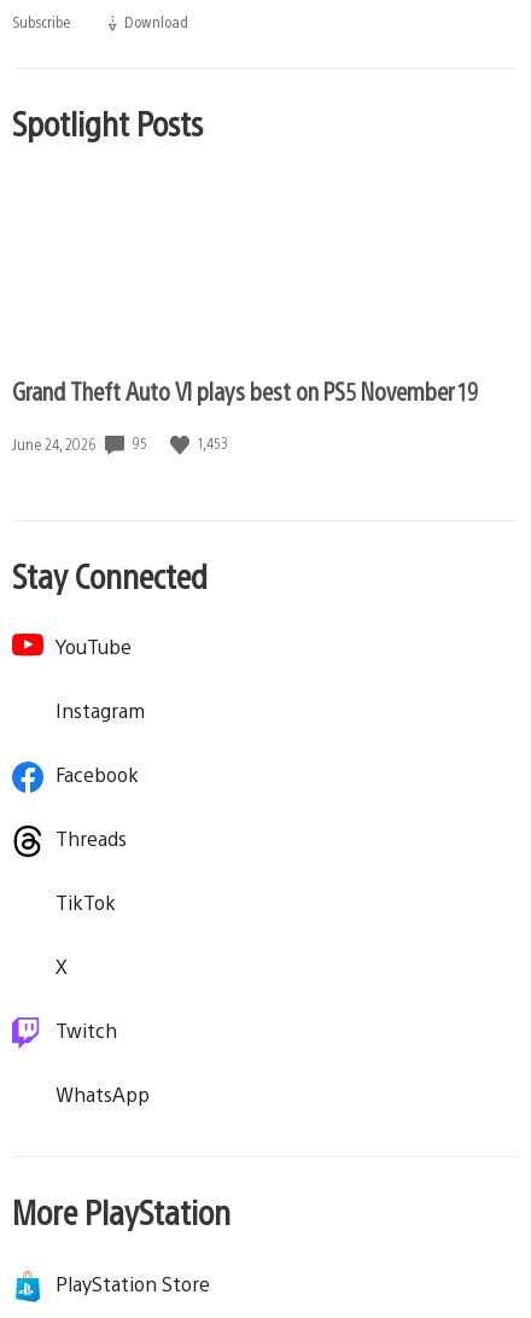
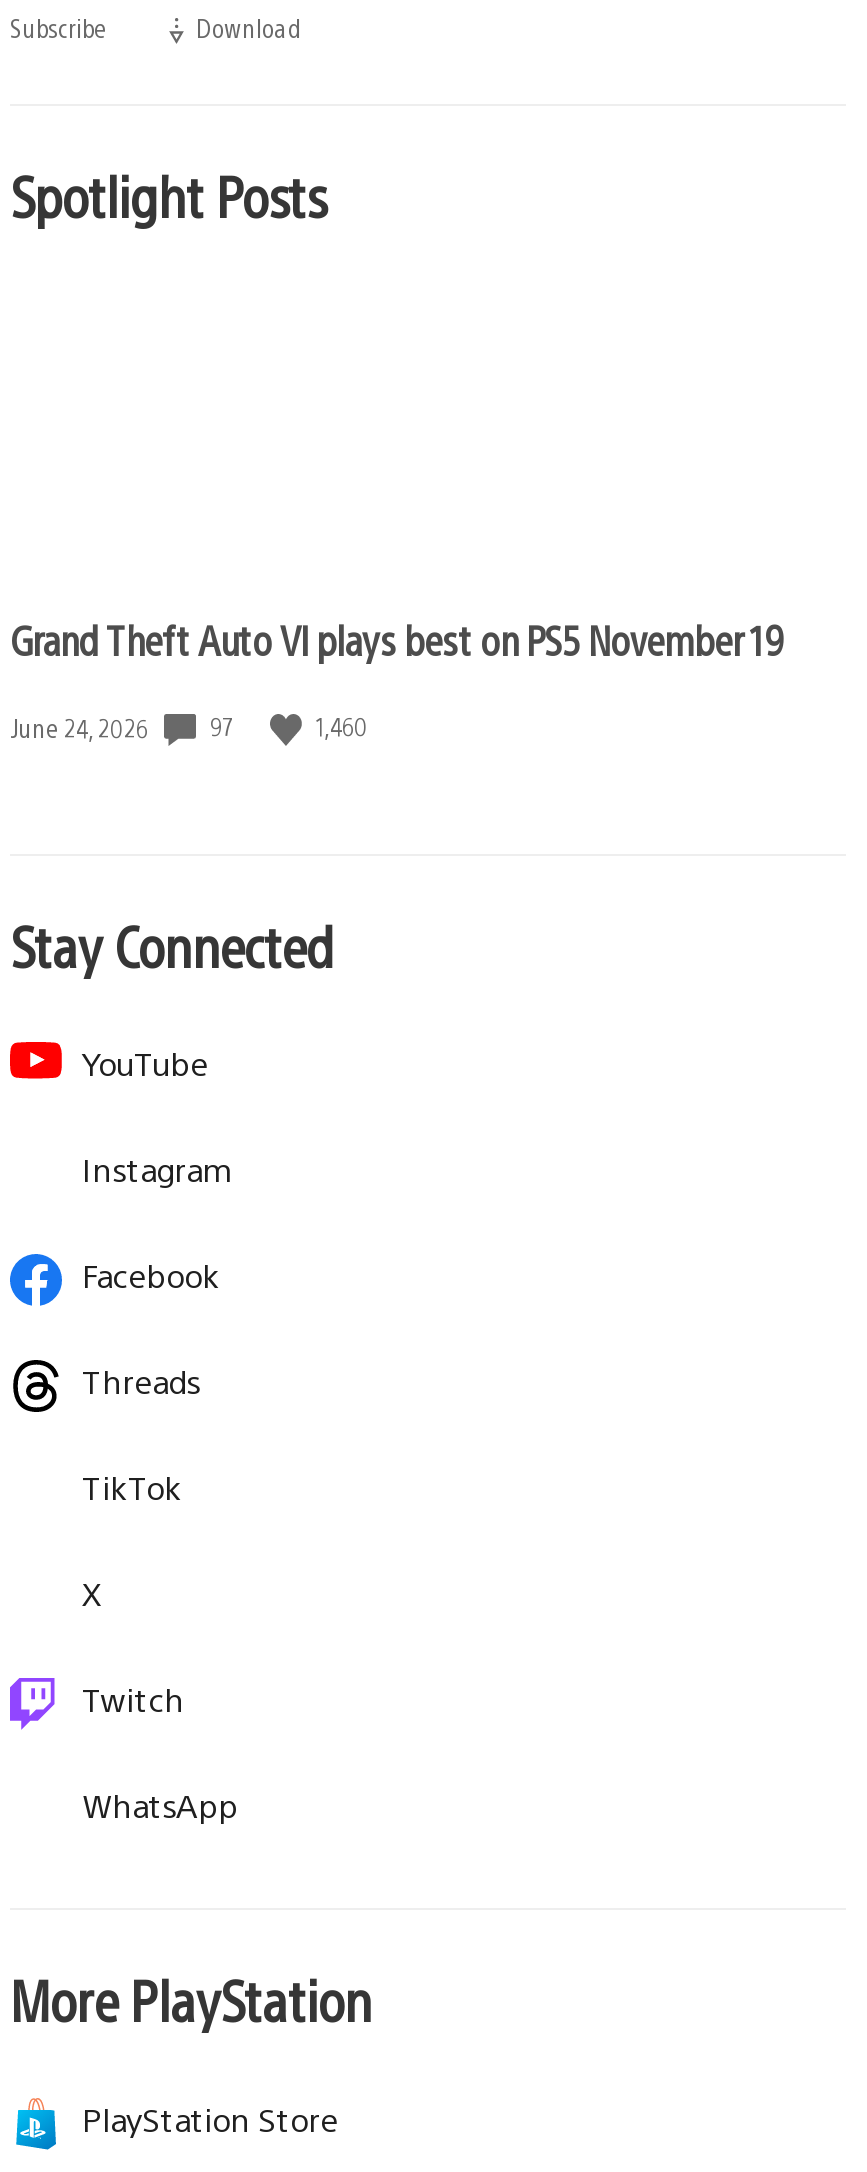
- 95
+ 97

- 1,453
+ 1,460
